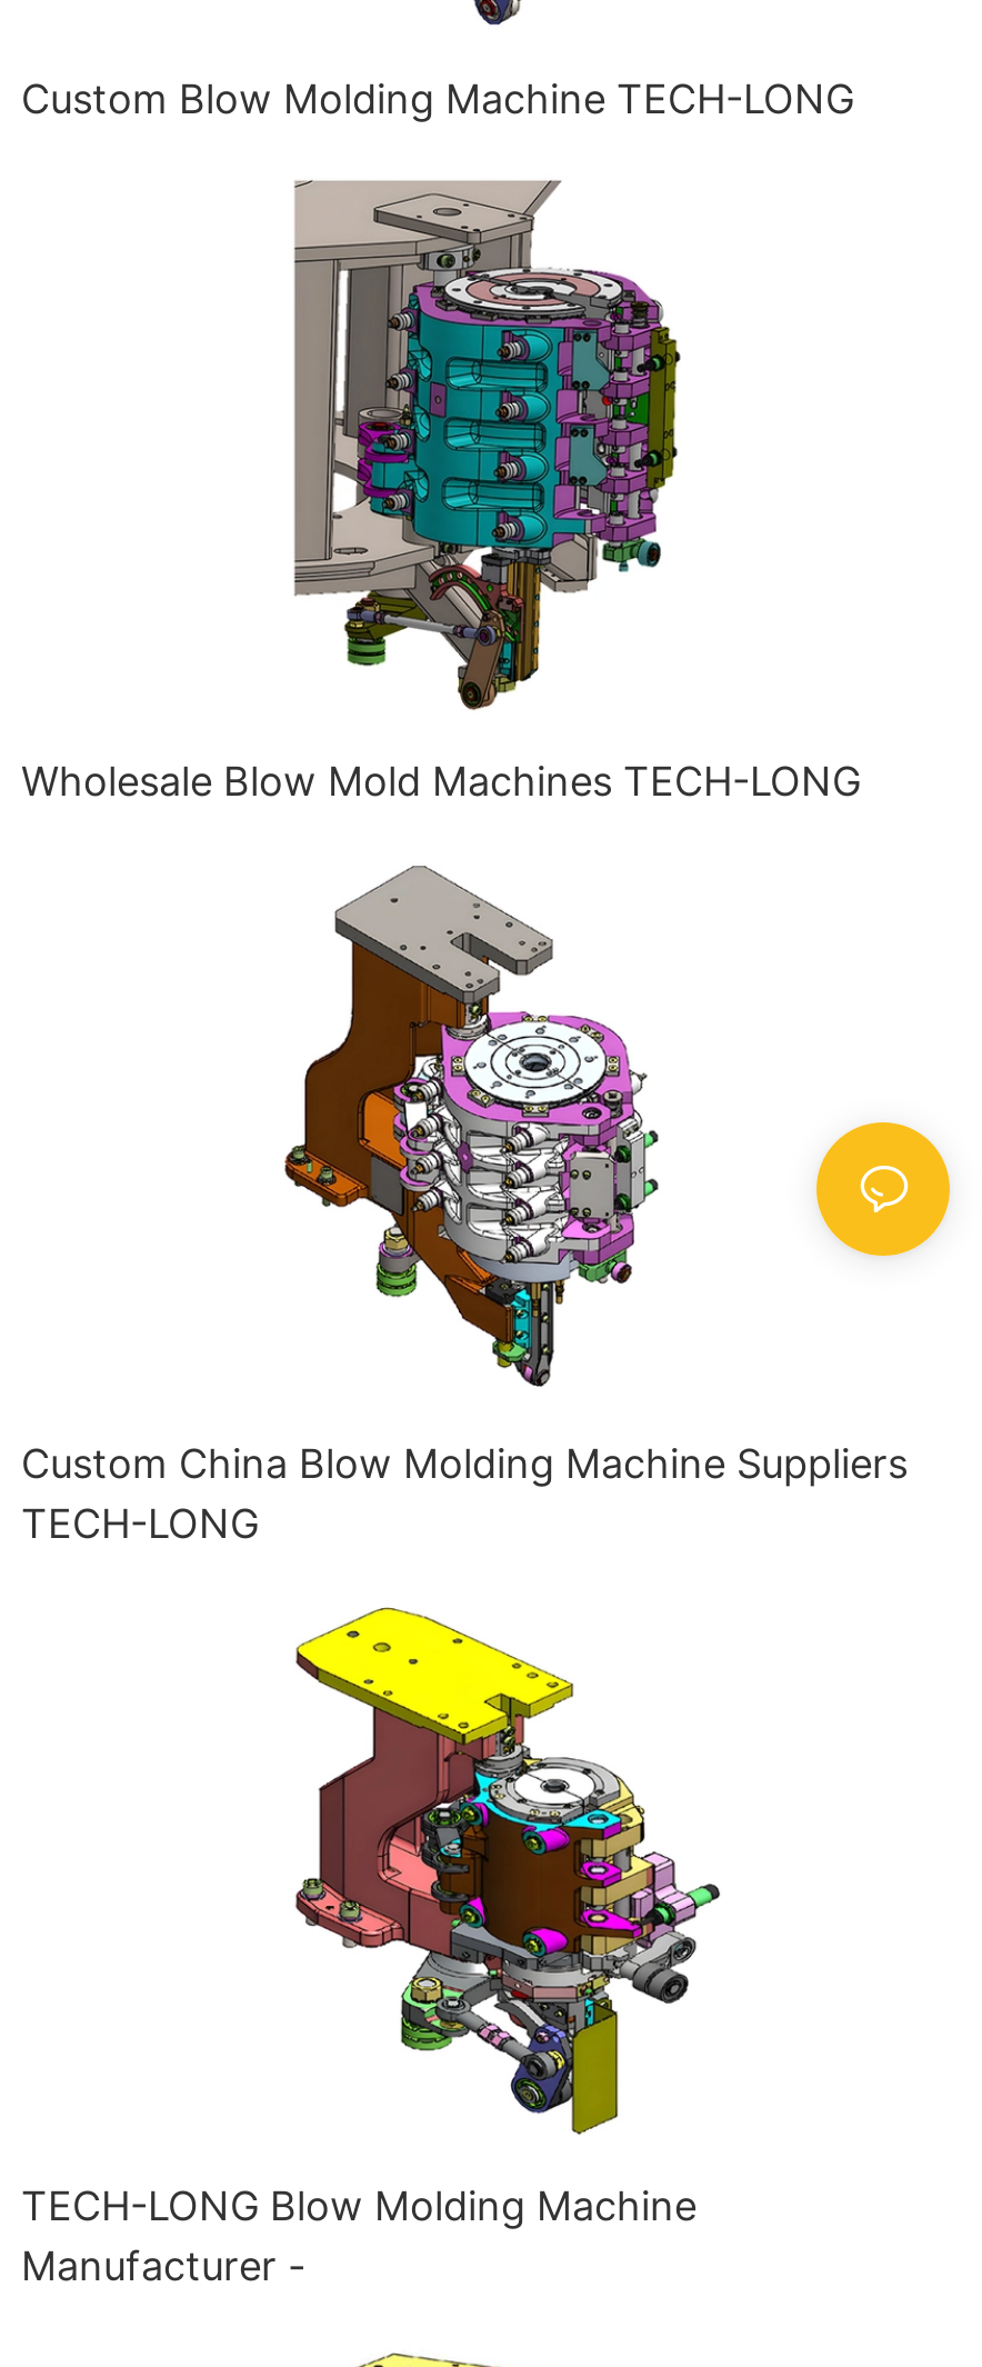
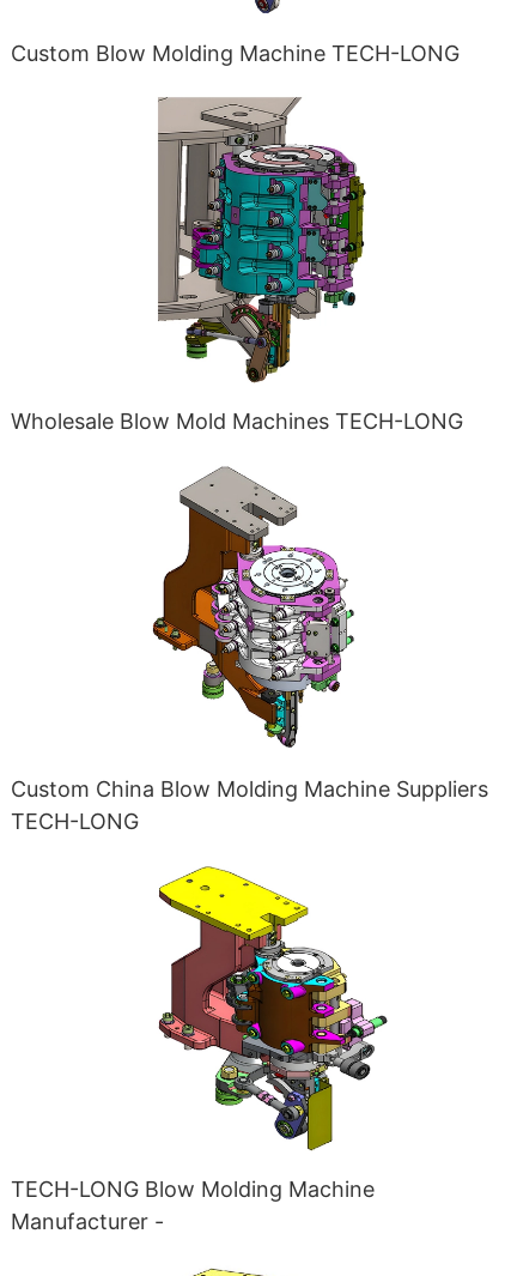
- [image]
